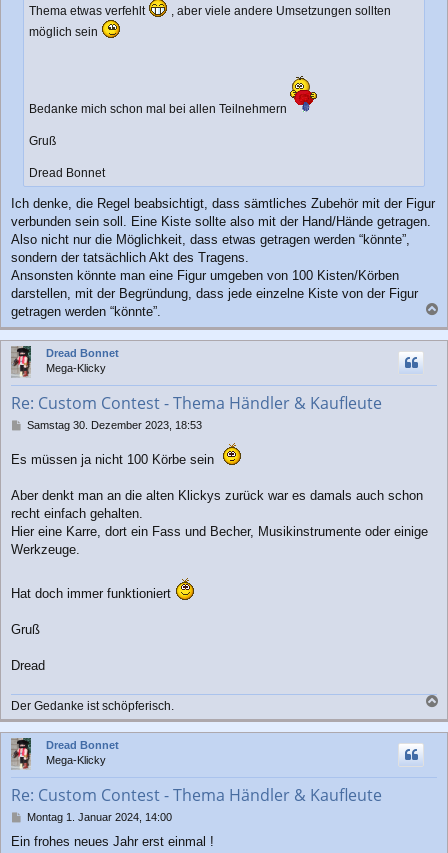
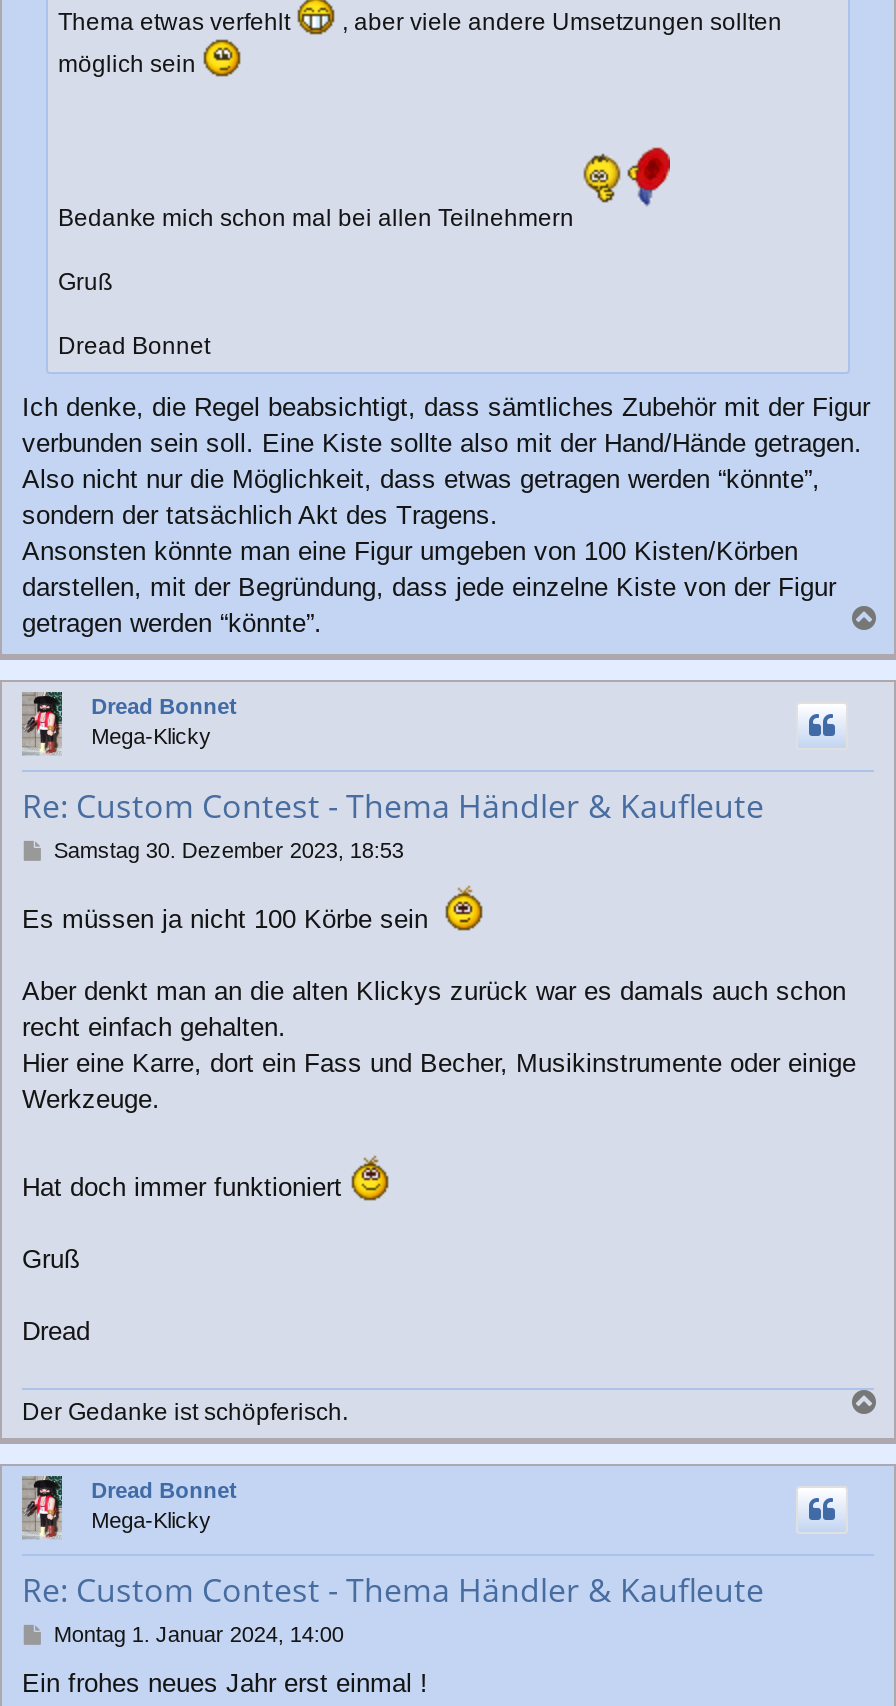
- [image]
+ [image]
